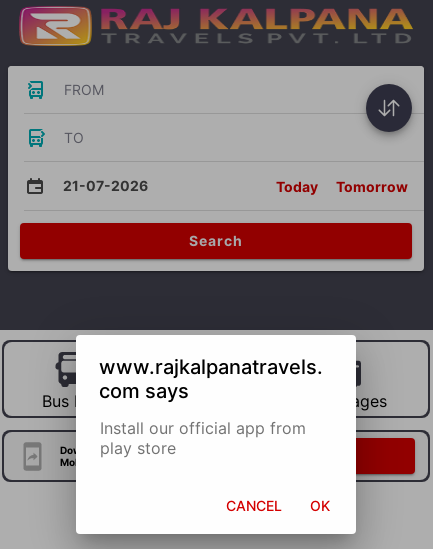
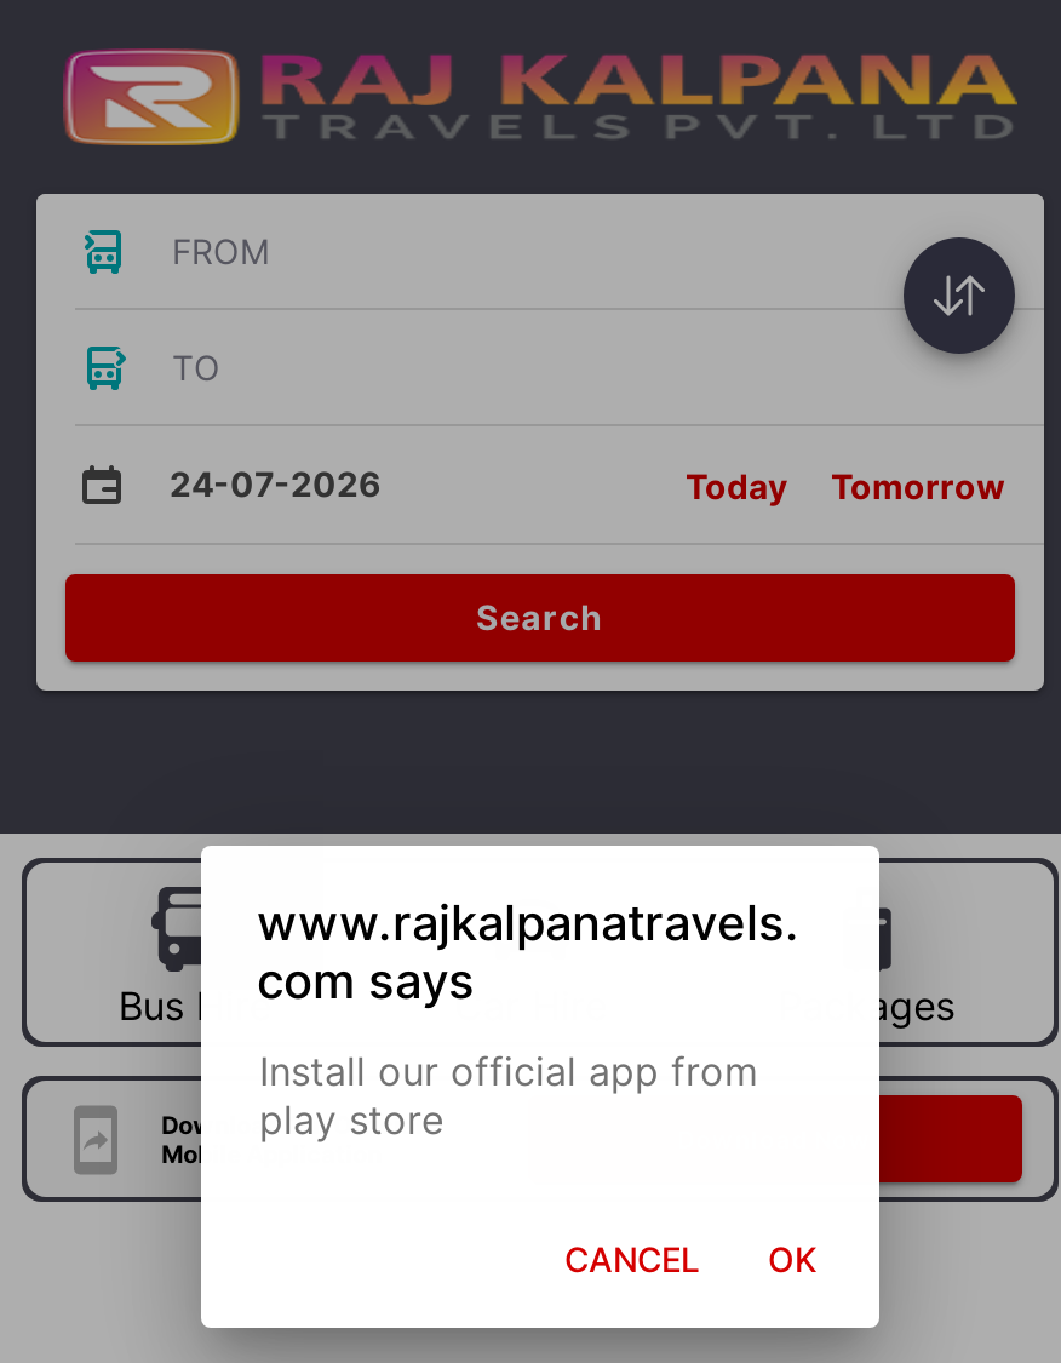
- 21-07-2026
+ 24-07-2026
